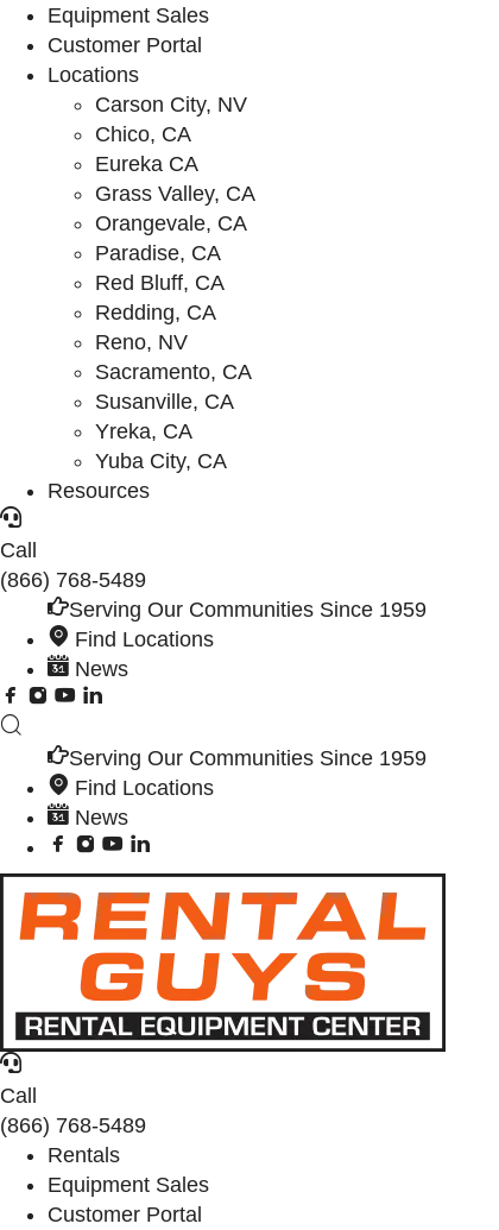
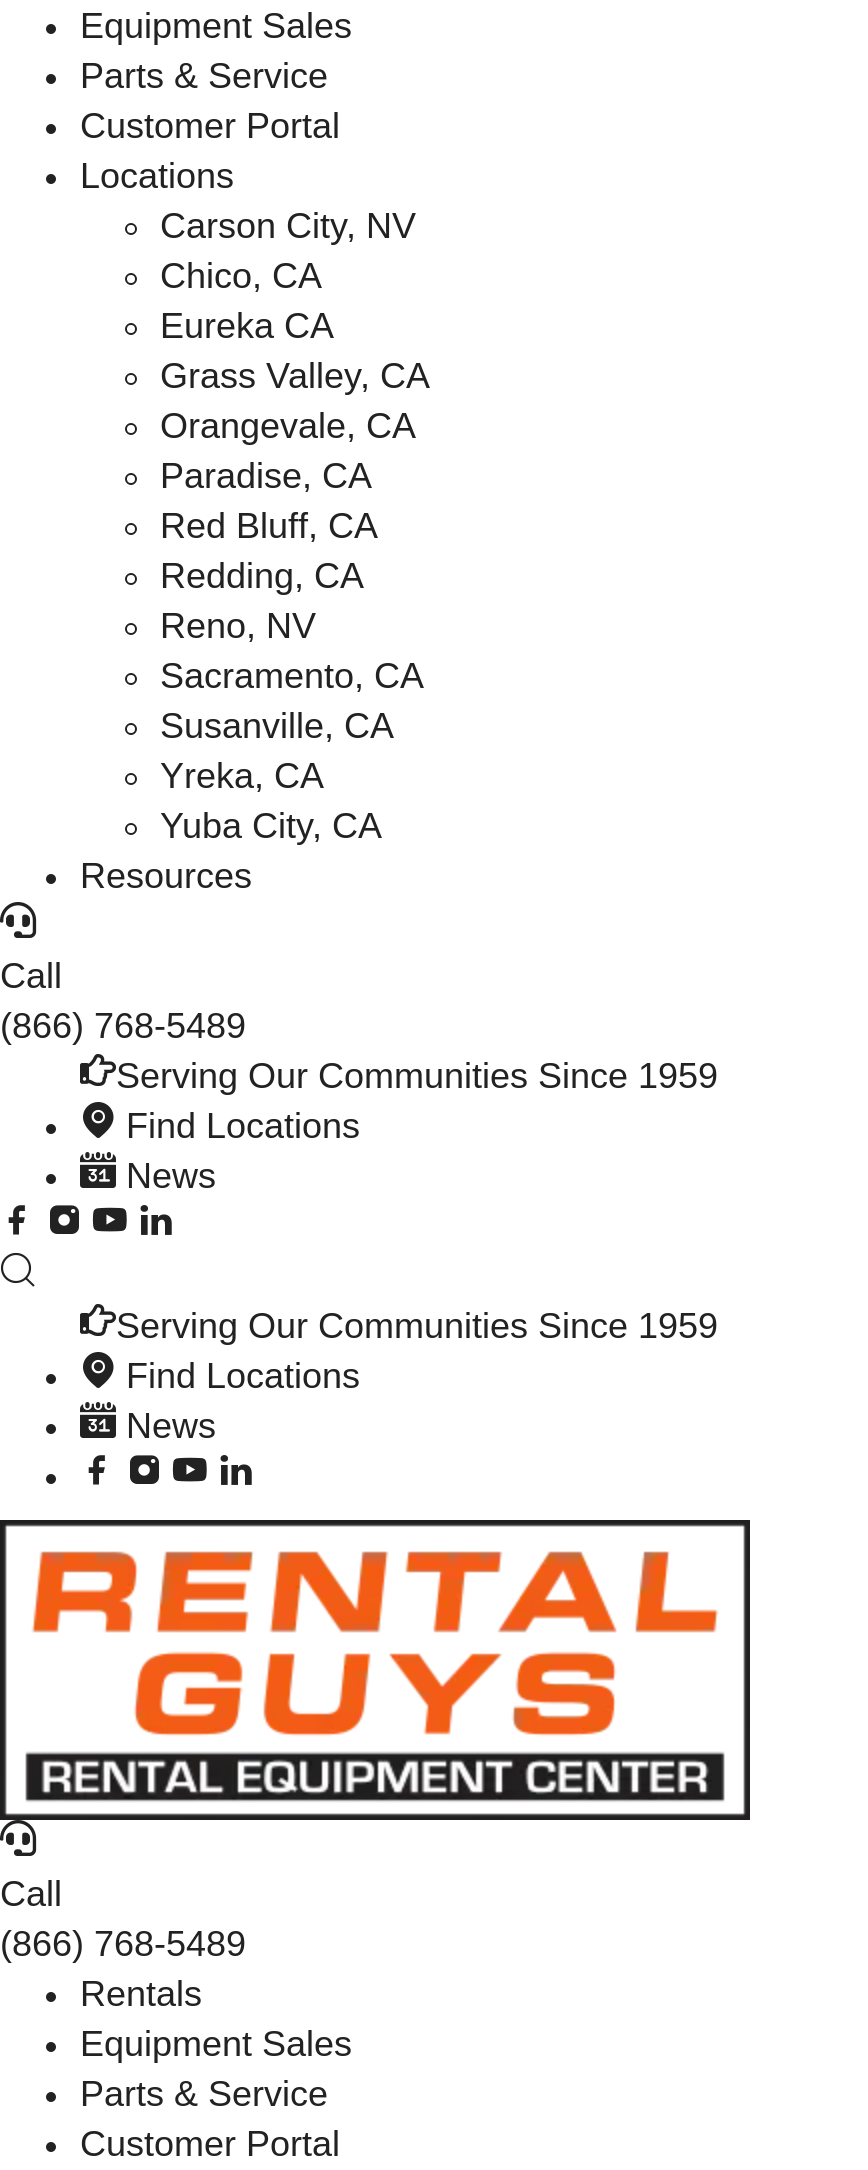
+ Parts & Service

+ Parts & Service
